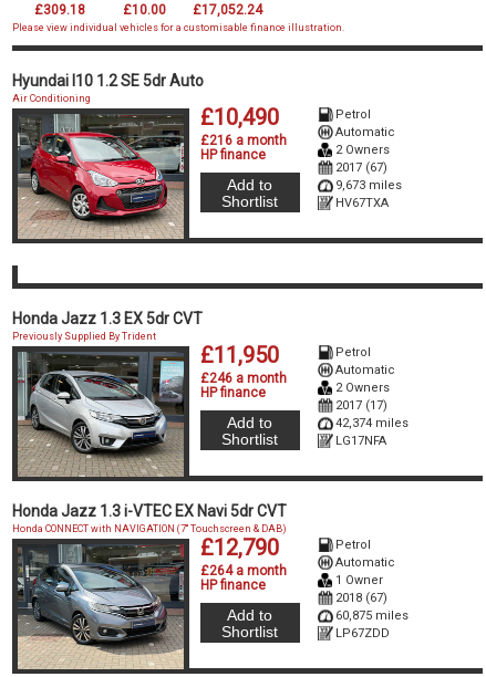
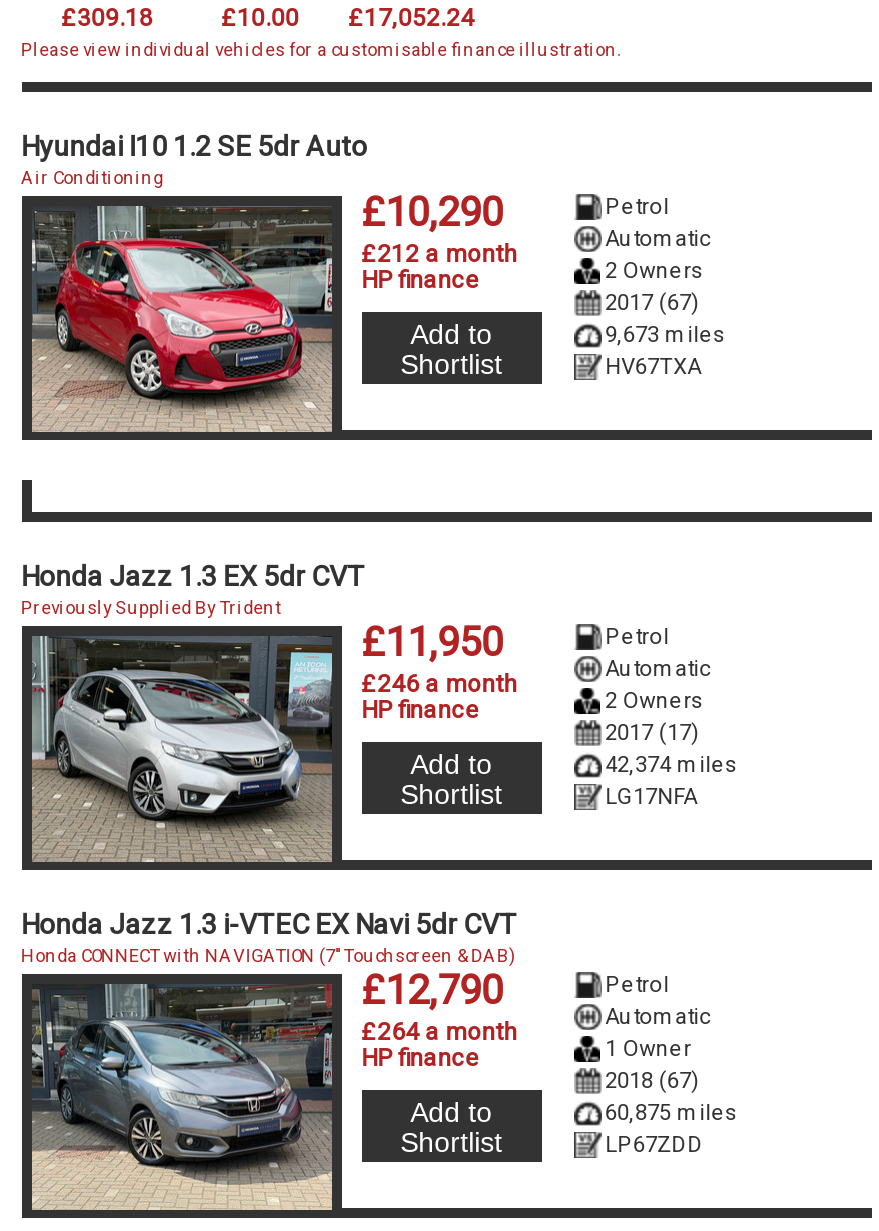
- £10,490
+ £10,290

- £216 a month
+ £212 a month
